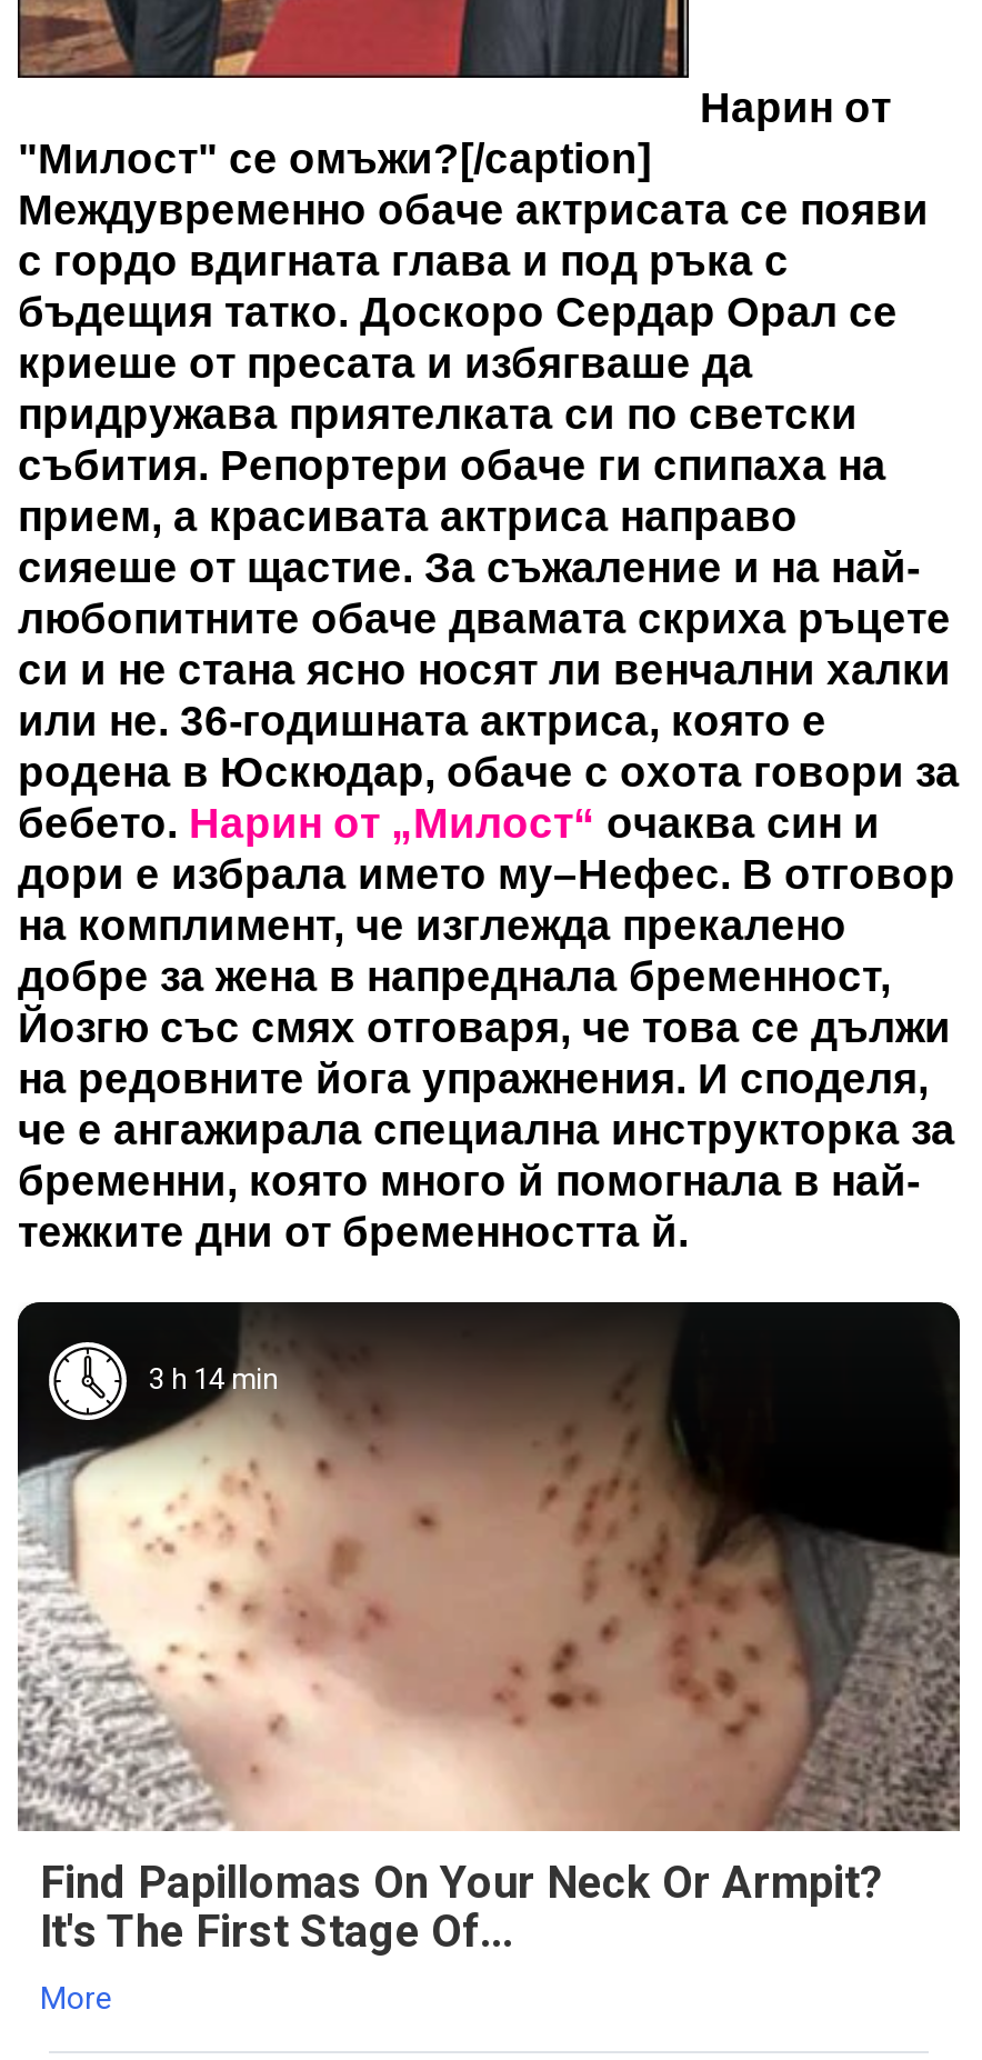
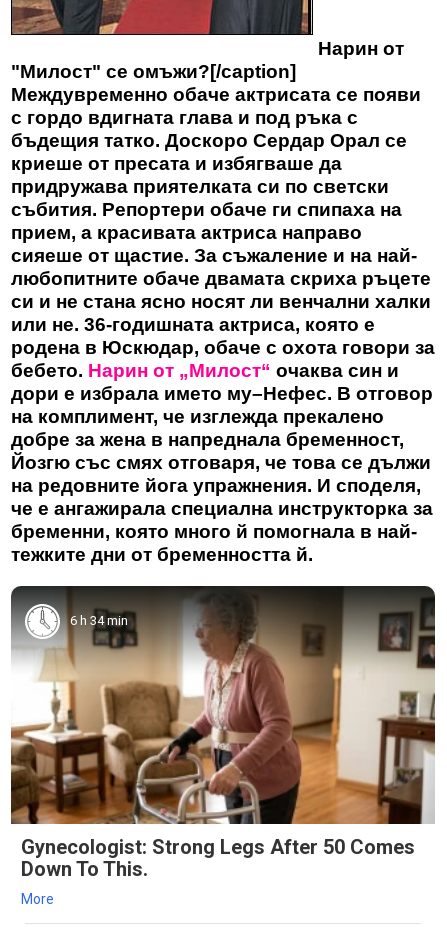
- [image]
- 3 h 14 min
+ [image]
+ 6 h 34 min

- Find Papillomas On Your Neck Or Armpit?
- It's The First Stage Of...
+ Gynecologist: Strong Legs After 50 Comes
+ Down To This.
